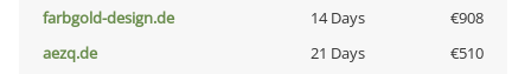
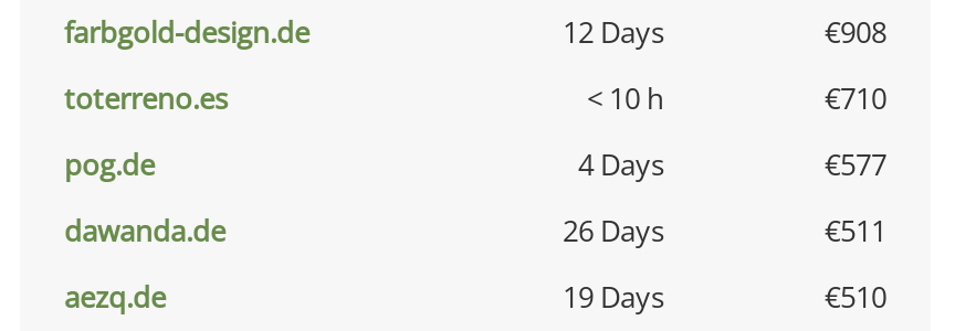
- 14 Days
+ 12 Days

+ toterreno.es
+ < 10 h
+ €710
+ pog.de
+ 4 Days
+ €577
+ dawanda.de
+ 26 Days
+ €511

- 21 Days
+ 19 Days
